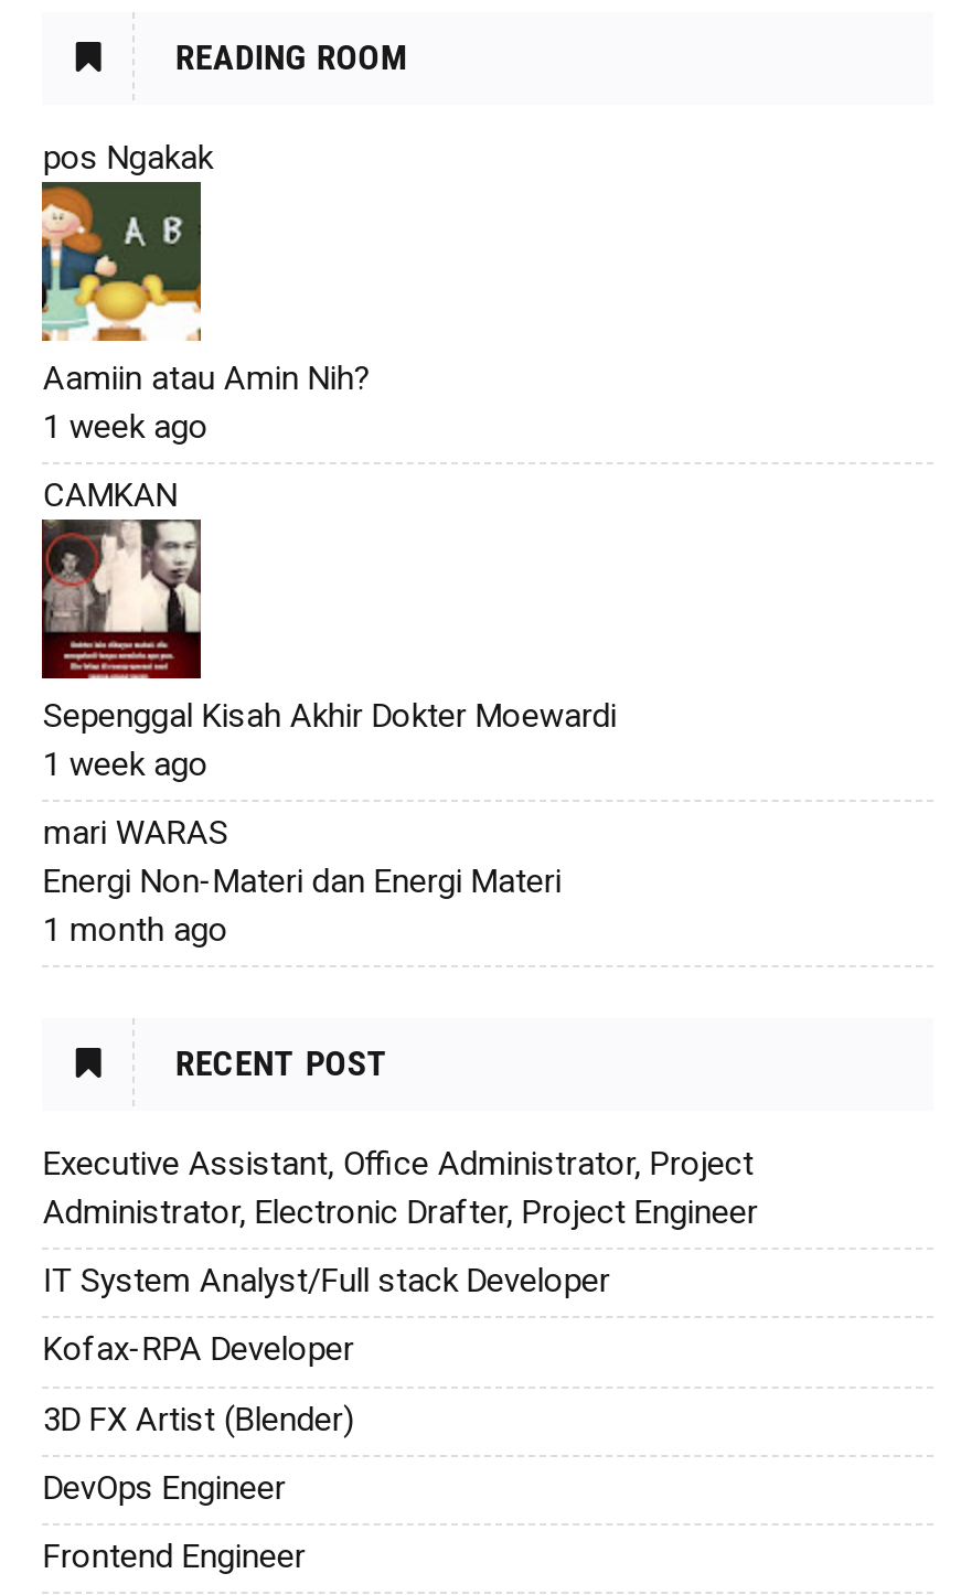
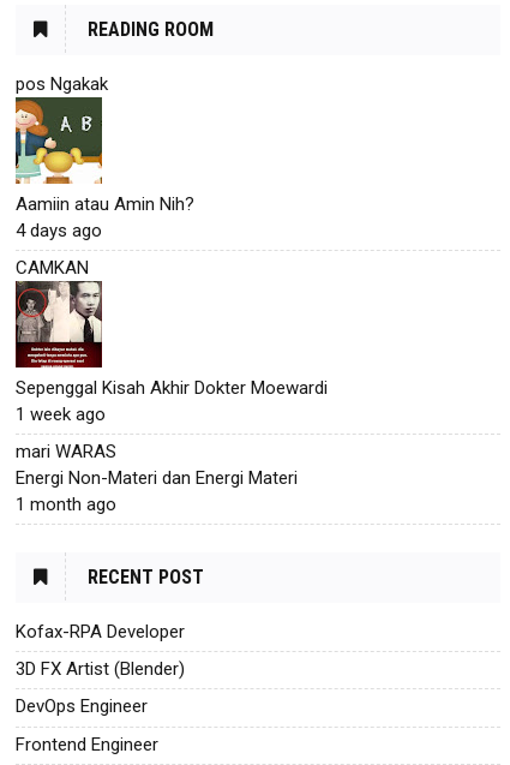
- 1 week ago
+ 4 days ago

- Executive Assistant, Office Administrator, Project
- Administrator, Electronic Drafter, Project Engineer
- IT System Analyst/Full stack Developer
